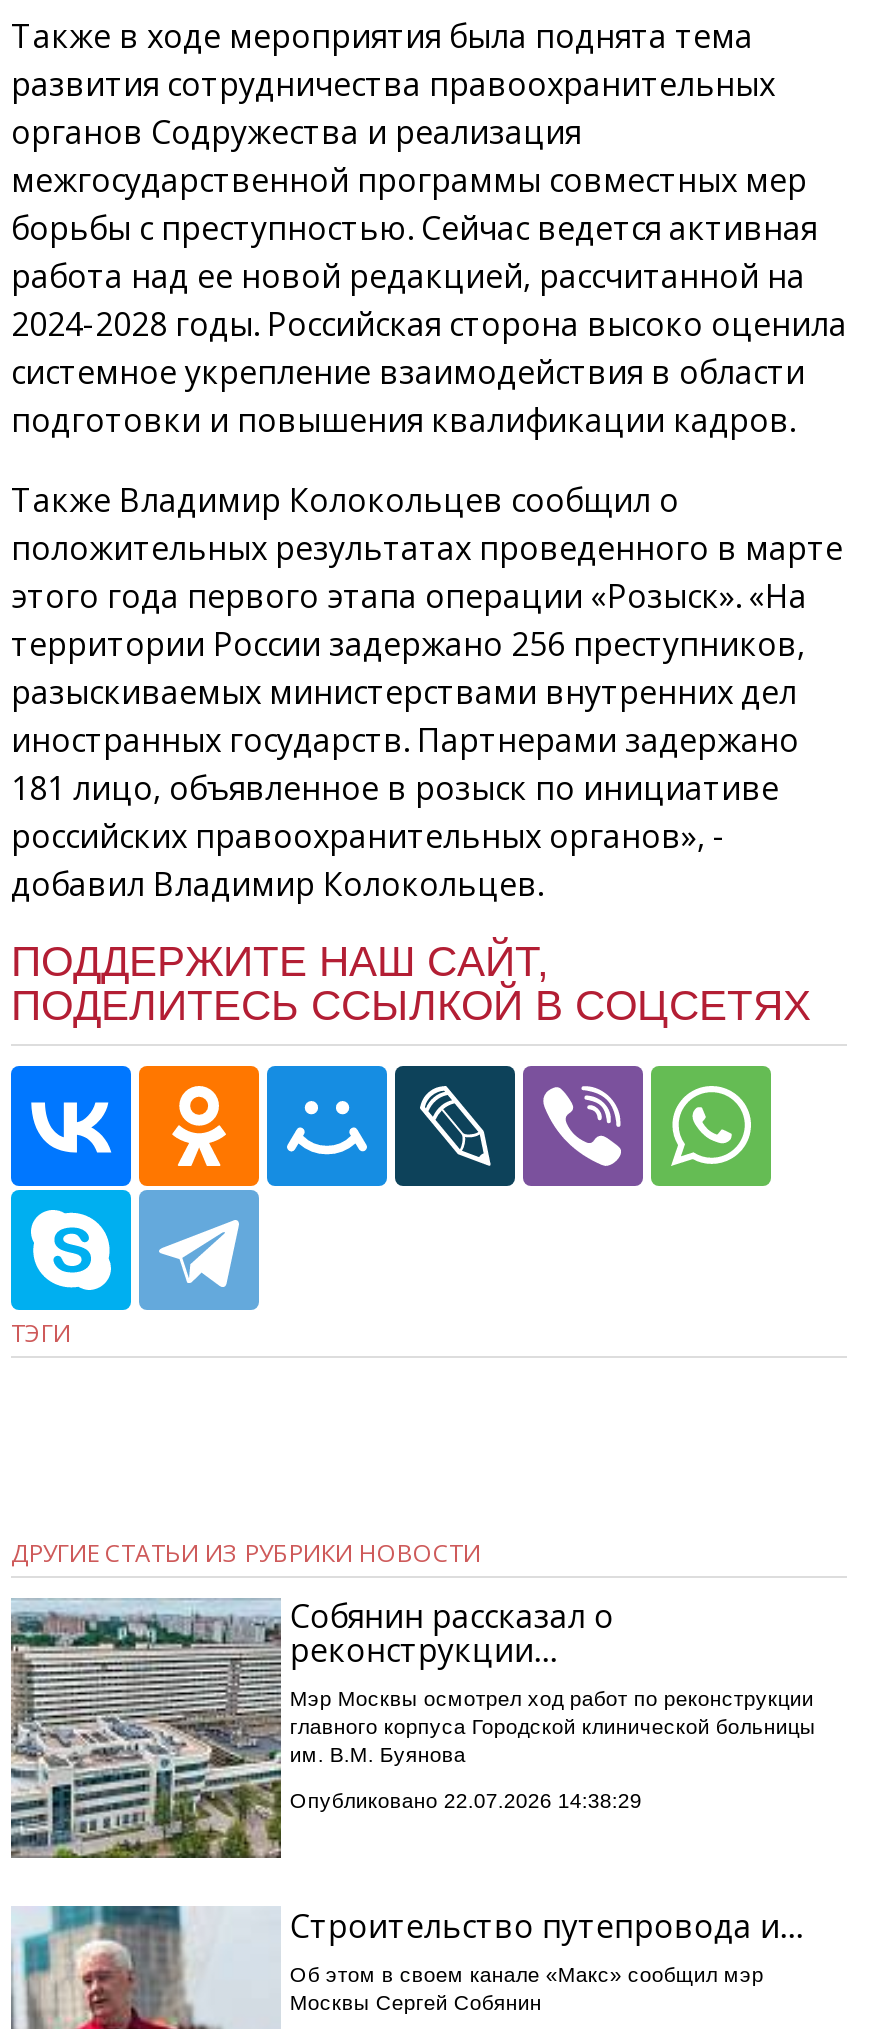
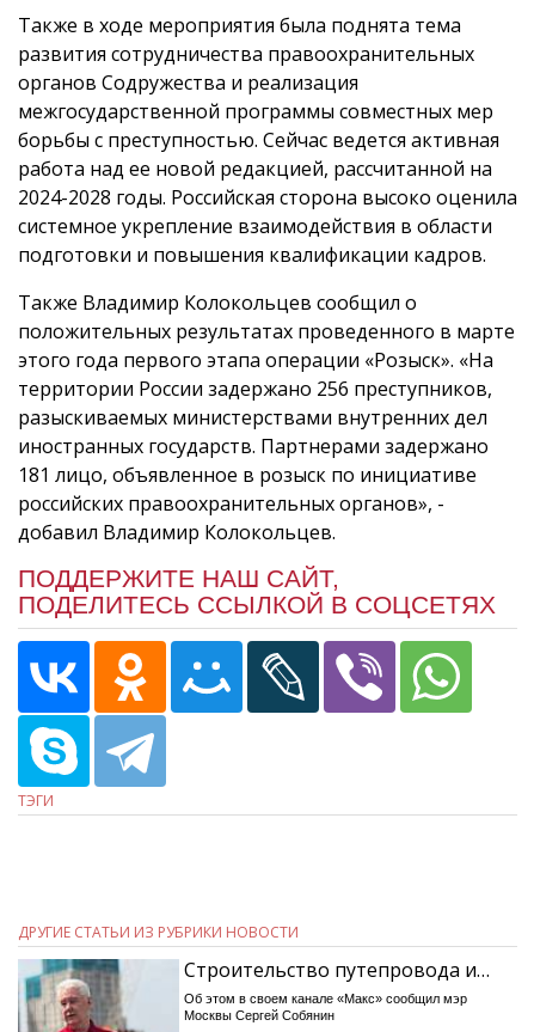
- [image]
- Собянин рассказал о
- реконструкции…
- Мэр Москвы осмотрел ход работ по реконструкции
- главного корпуса Городской клинической больницы
- им. В.М. Буянова
- Опубликовано 22.07.2026 14:38:29
